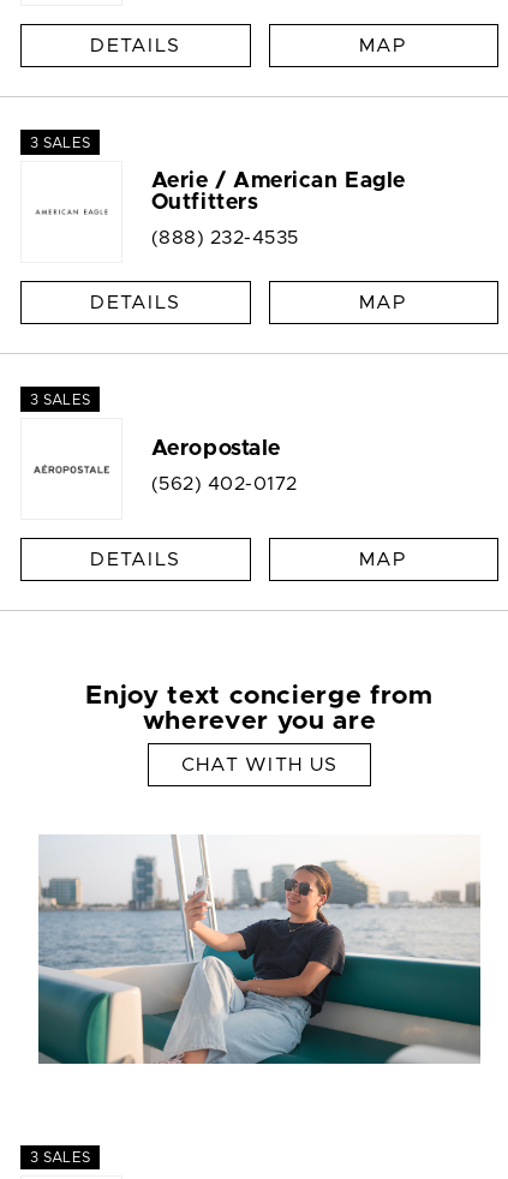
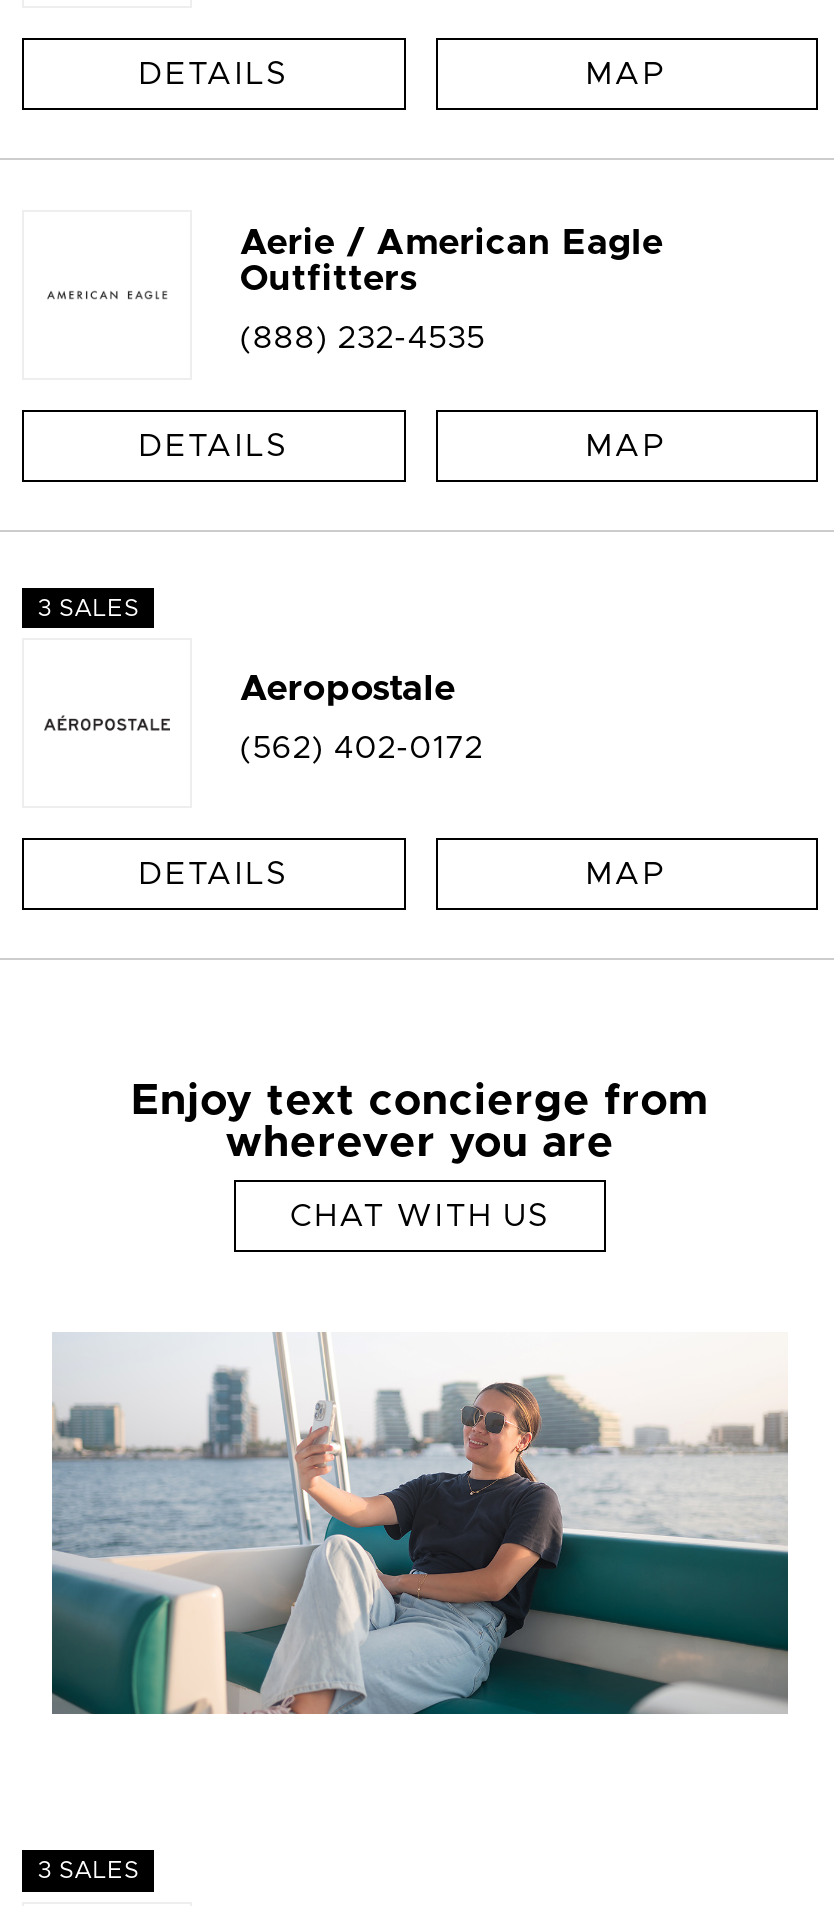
- 3 SALES
